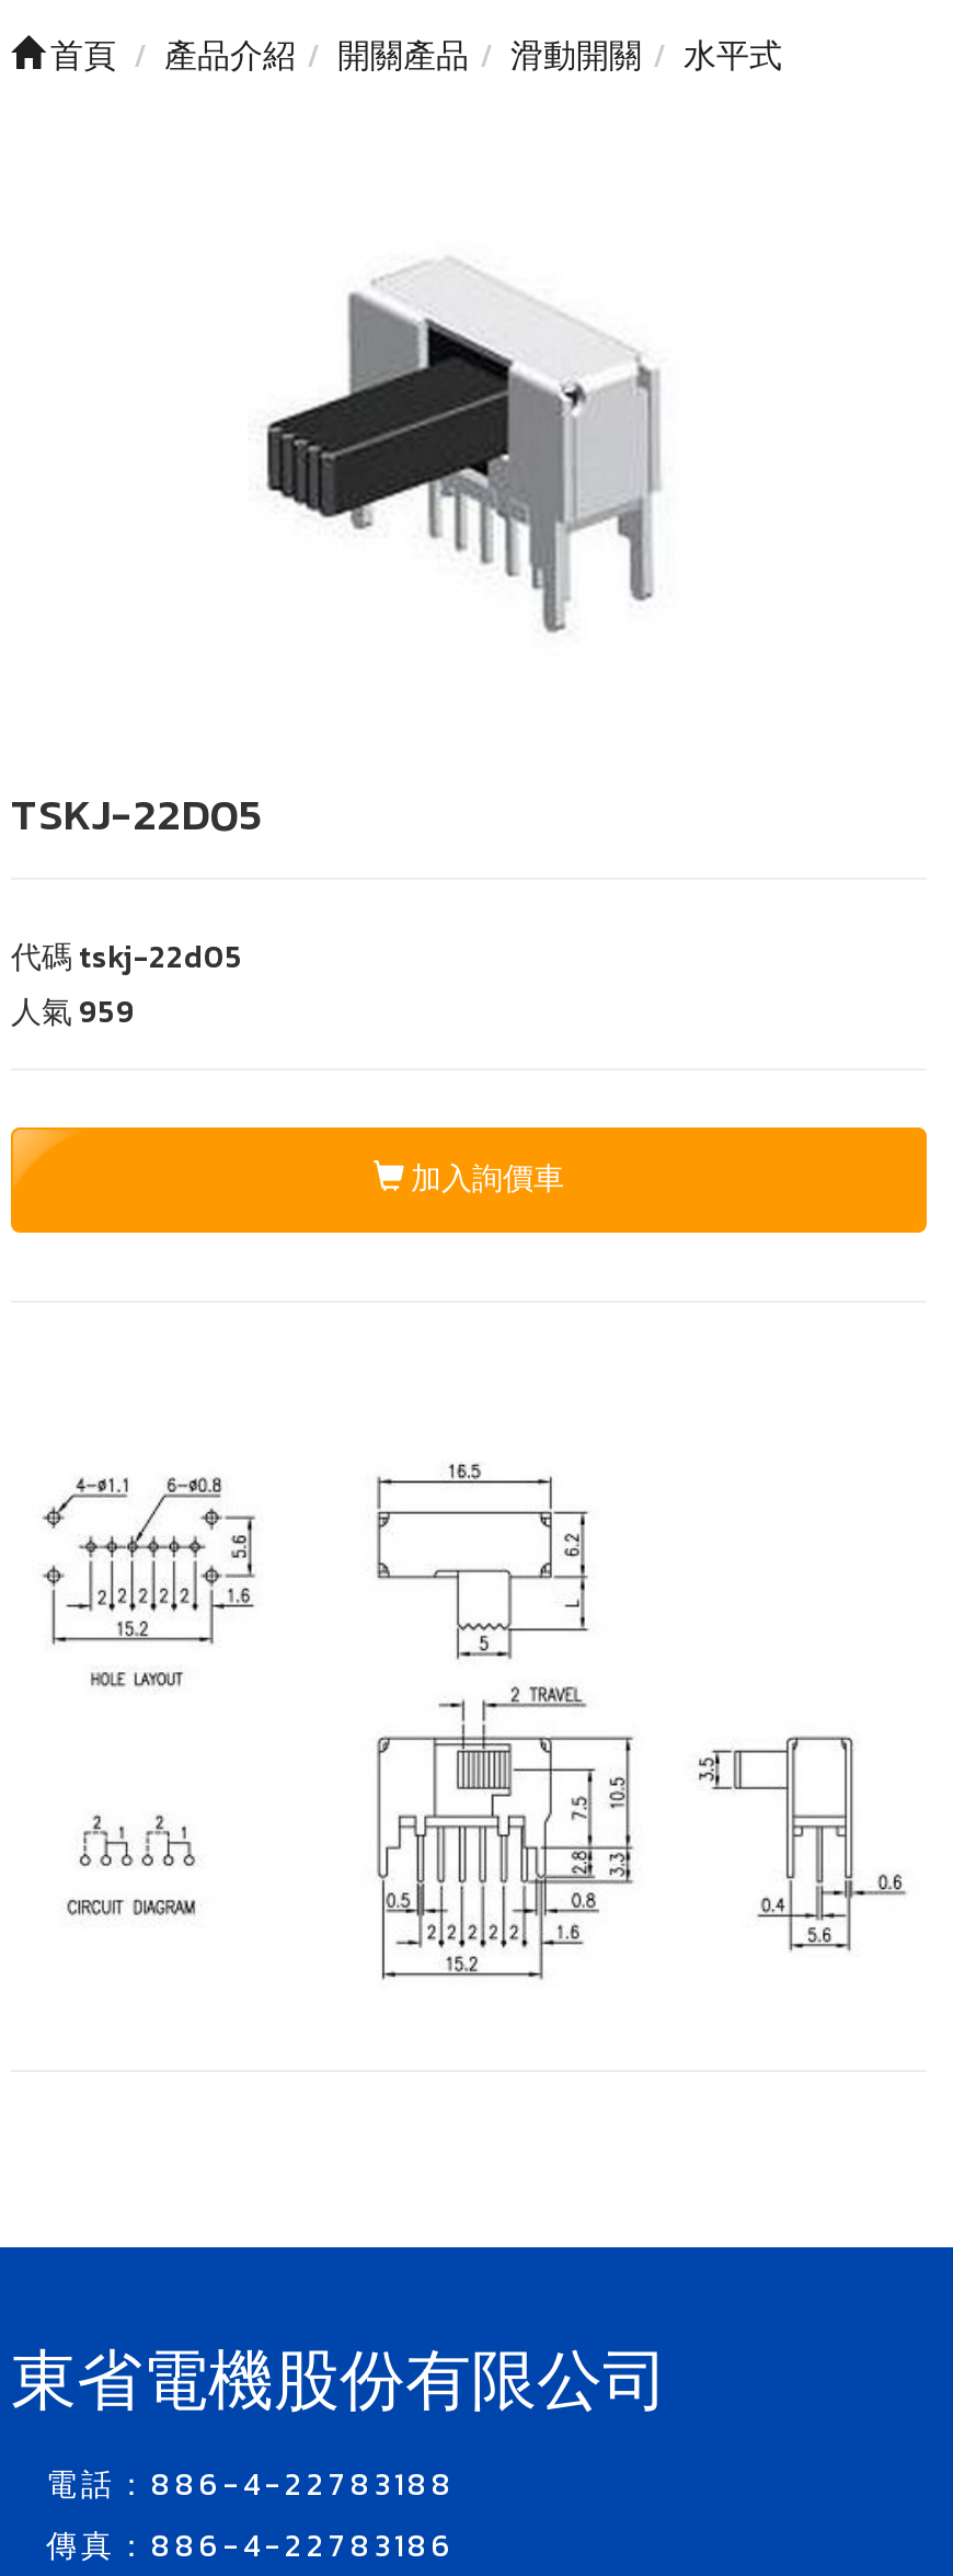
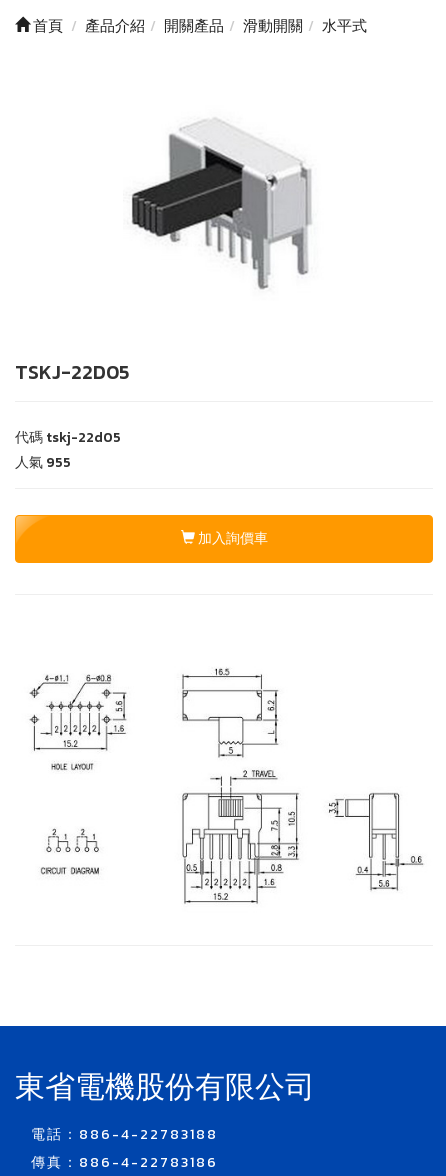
- 人氣959
+ 人氣955
